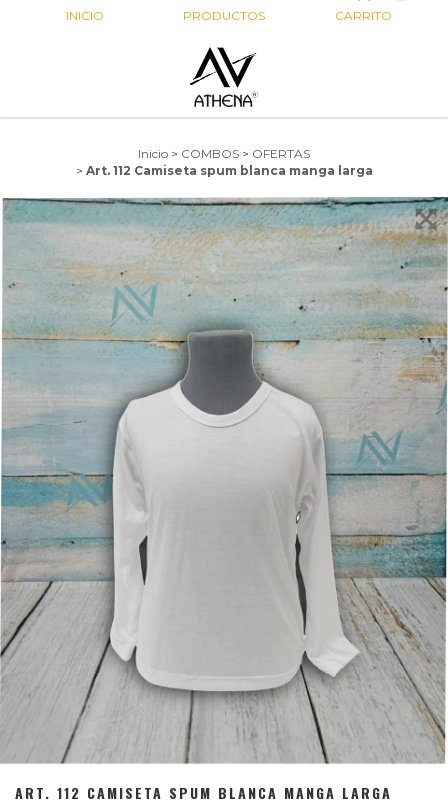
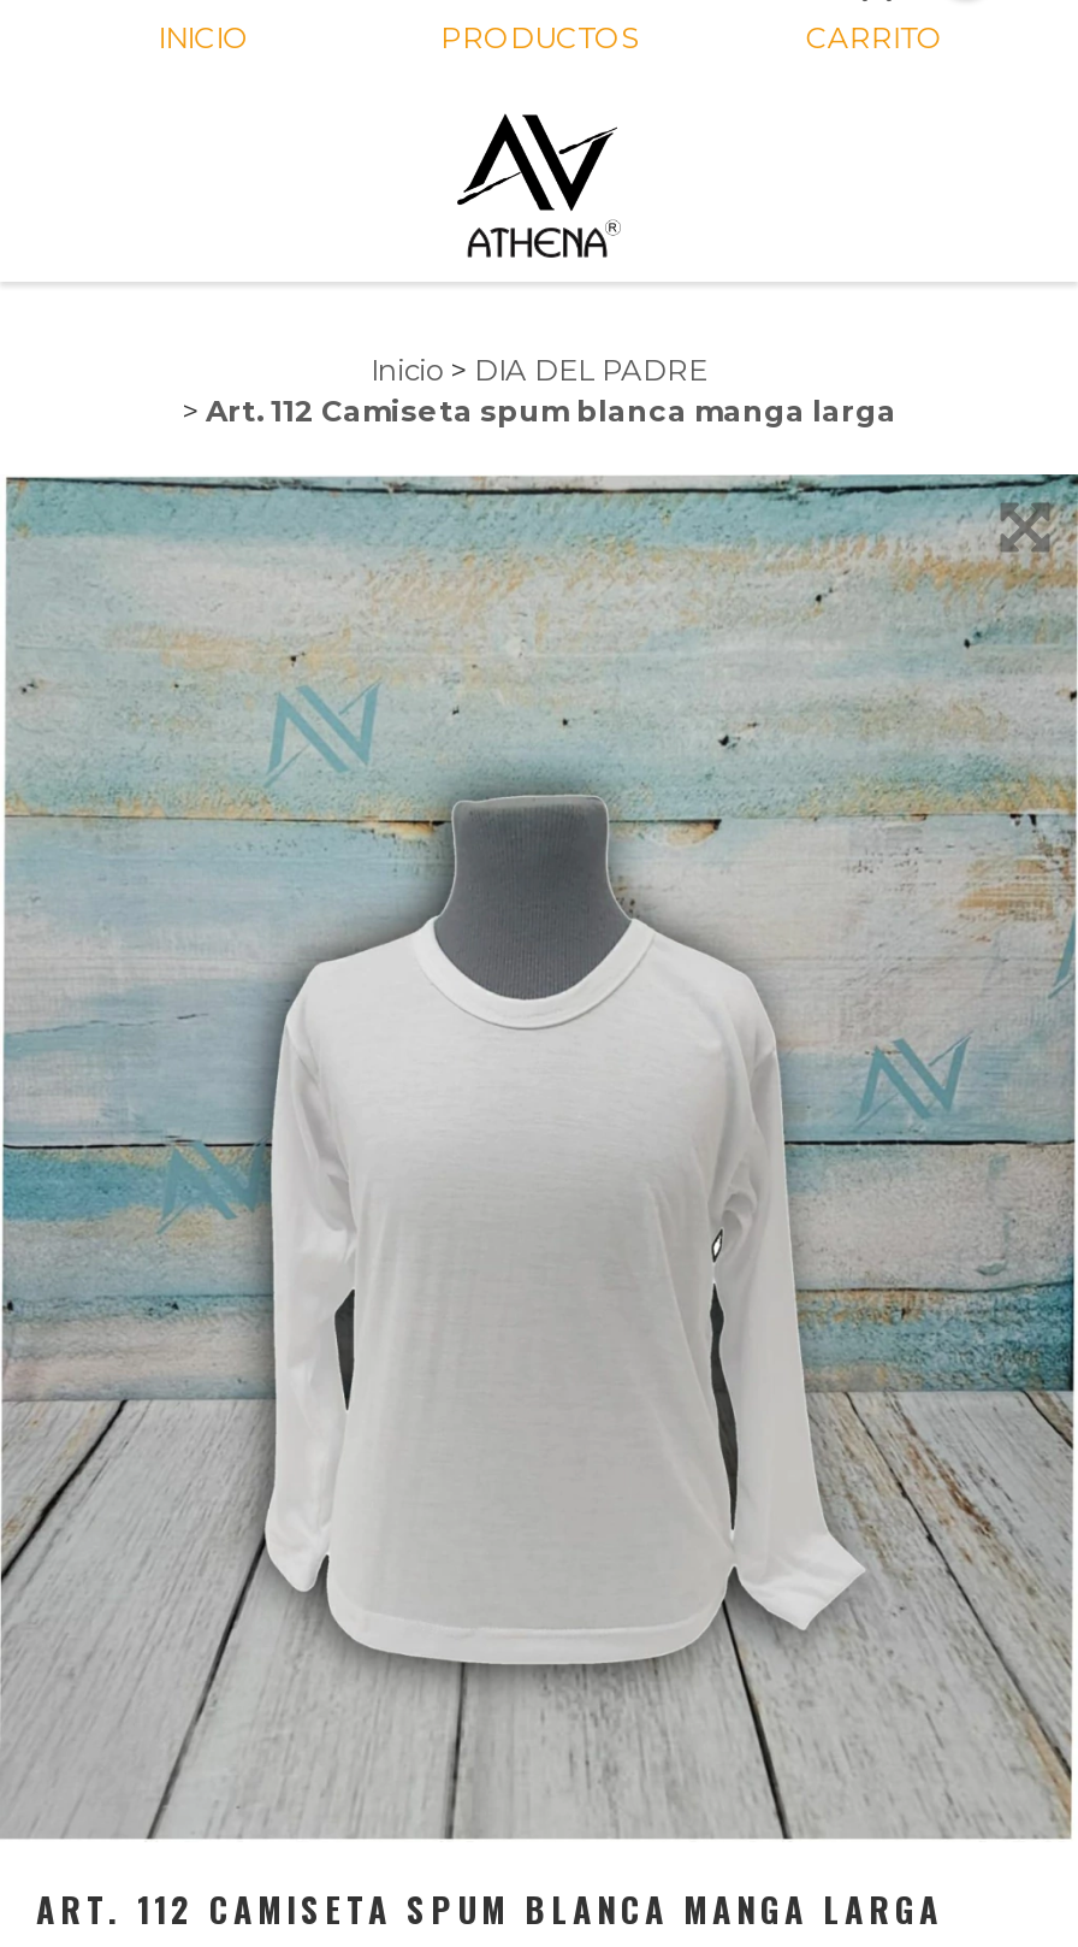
- Inicio > COMBOS > OFERTAS
+ Inicio > DIA DEL PADRE
